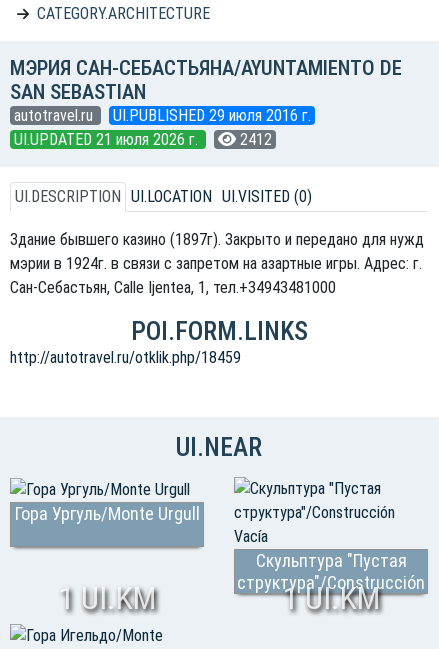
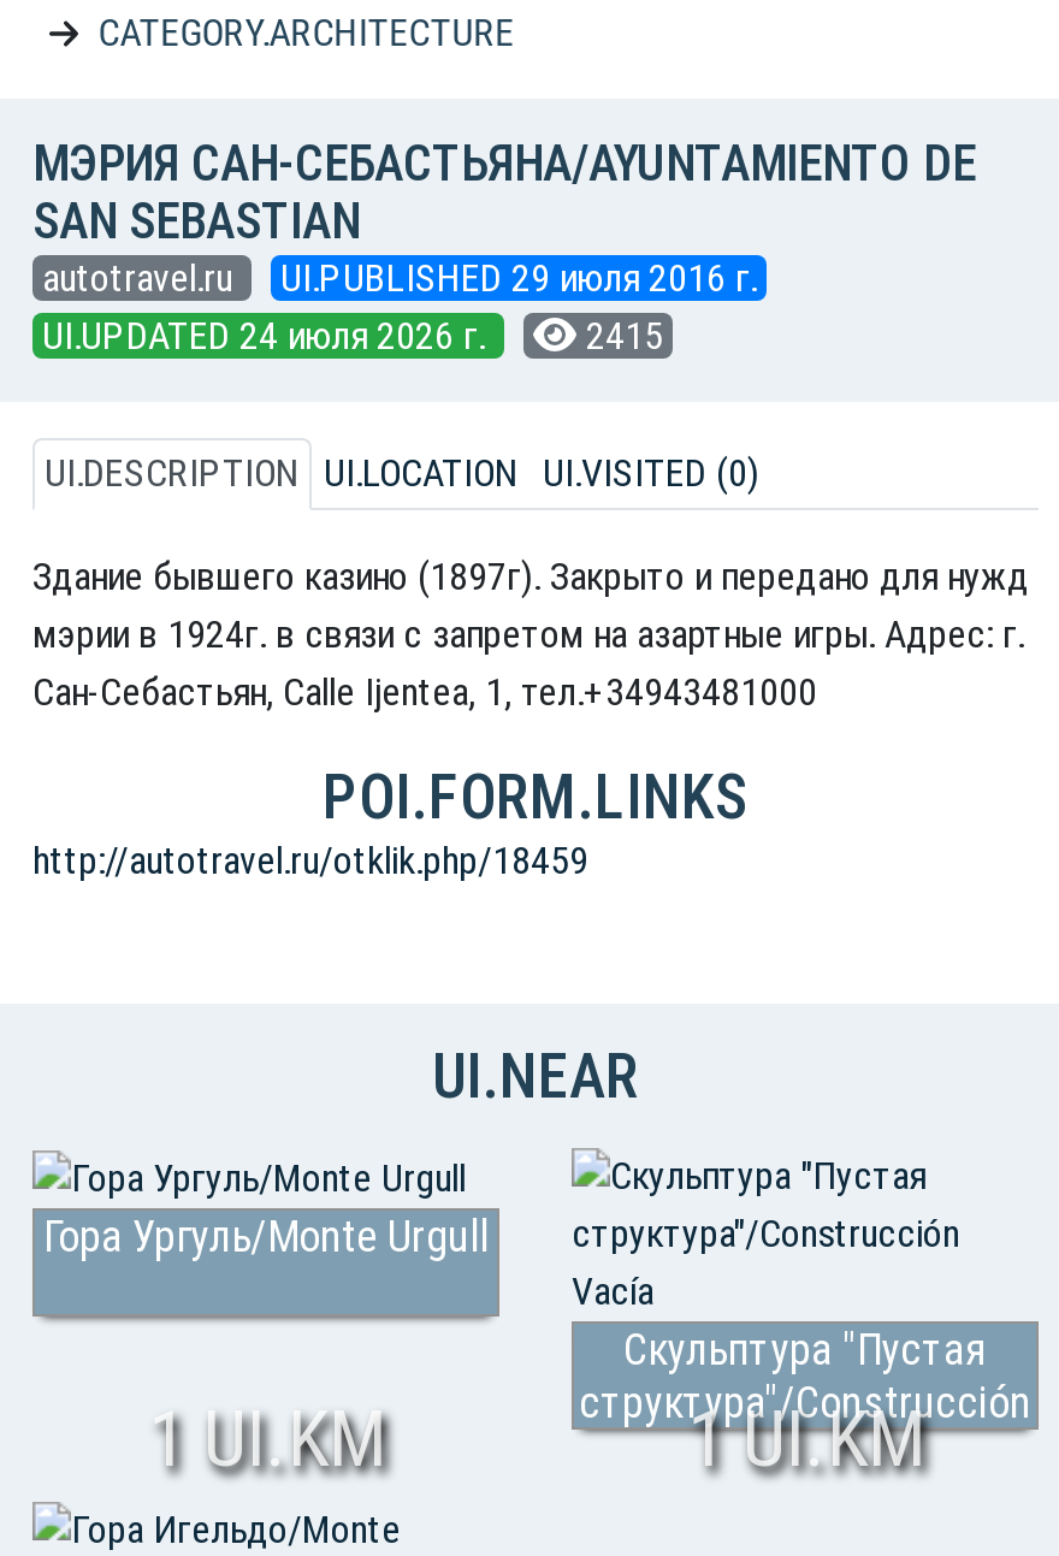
- UI.UPDATED 21 июля 2026 г.
+ UI.UPDATED 24 июля 2026 г.

- 2412
+ 2415
